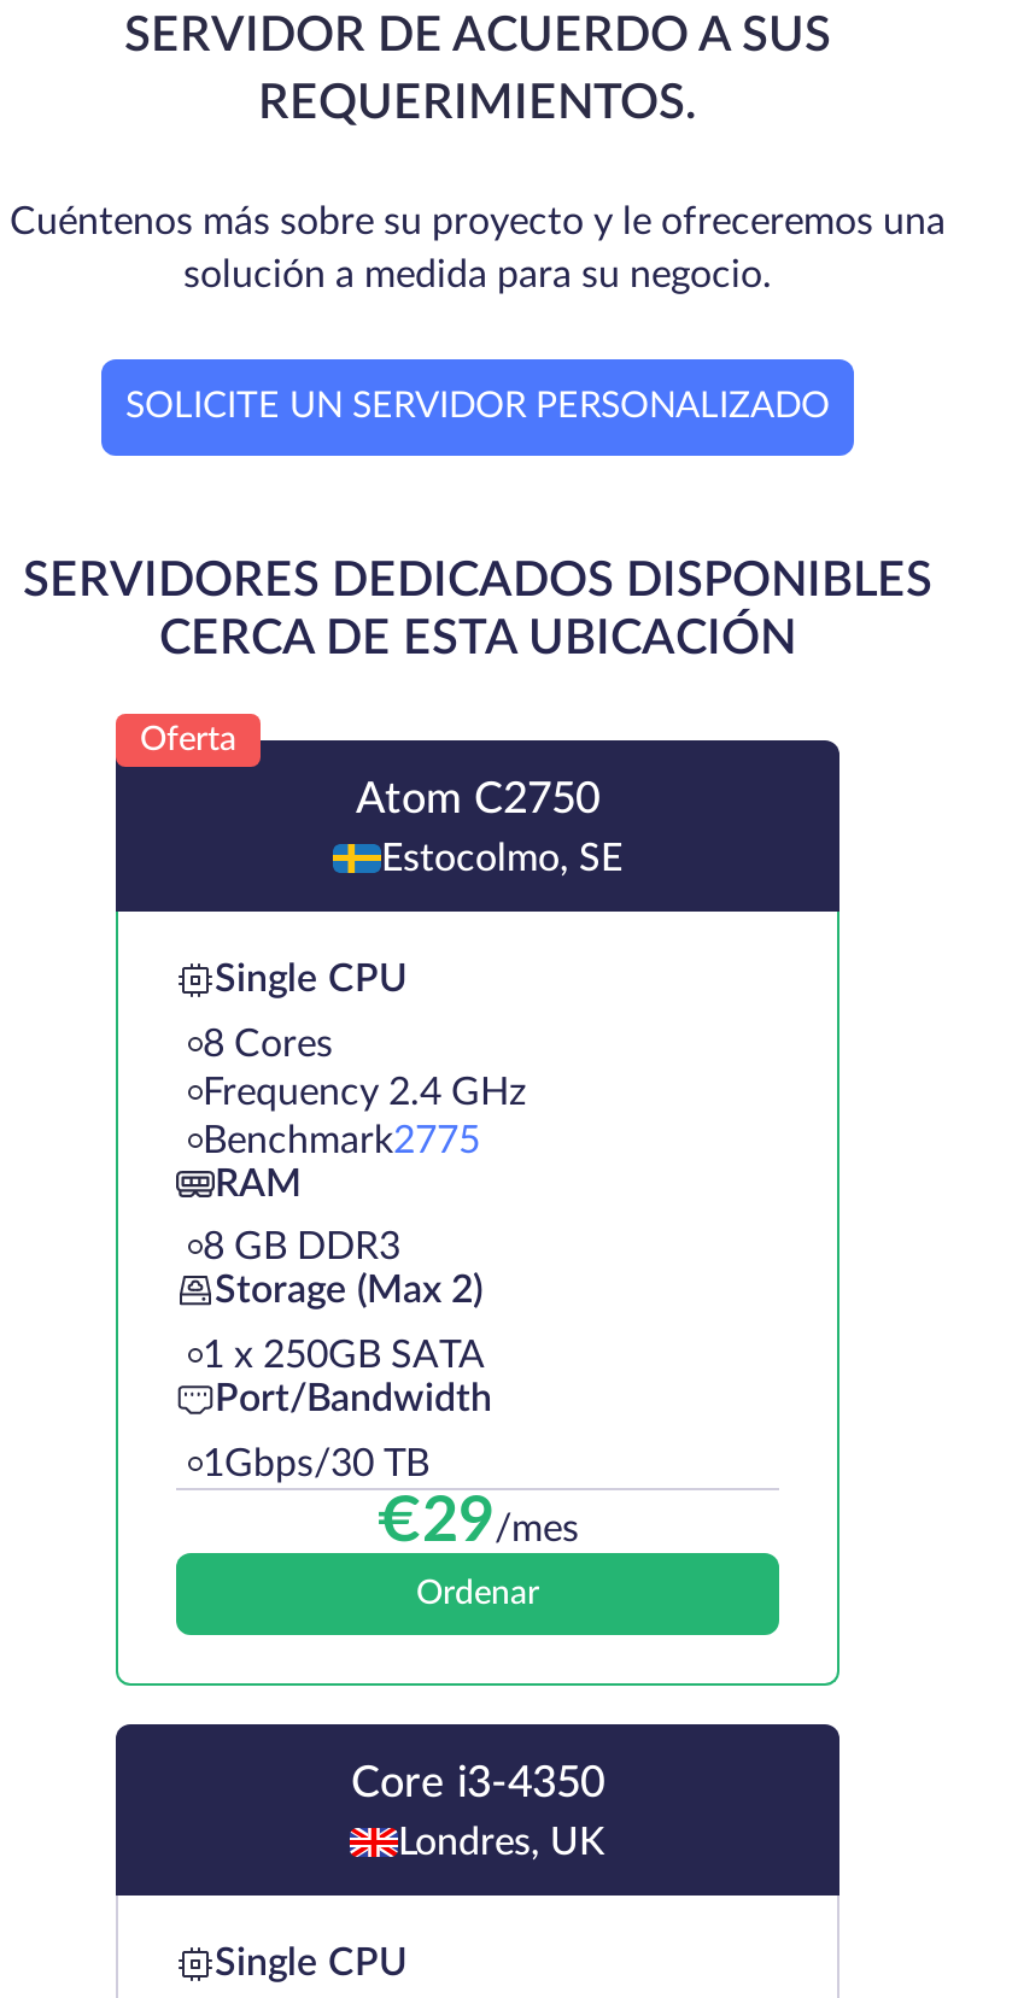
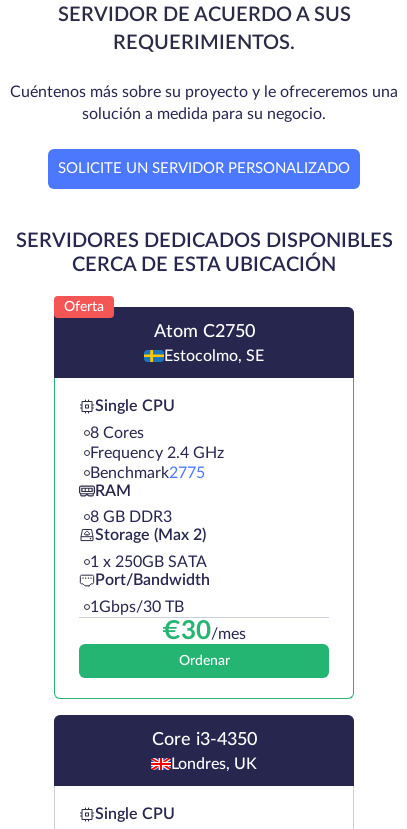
- €29/mes
+ €30/mes
